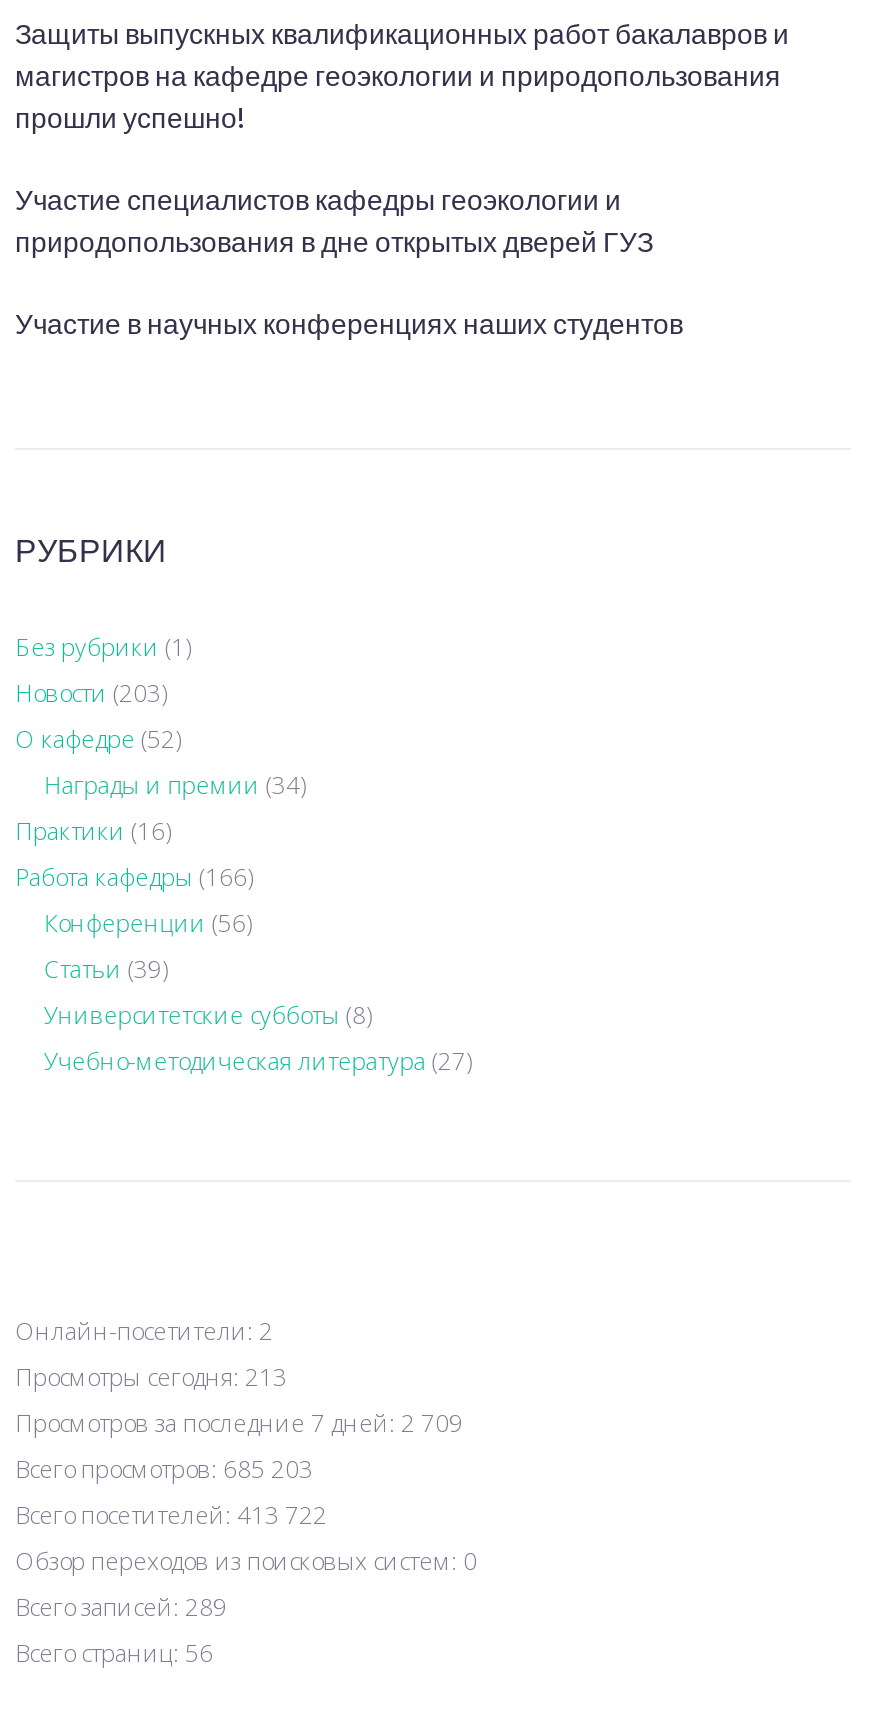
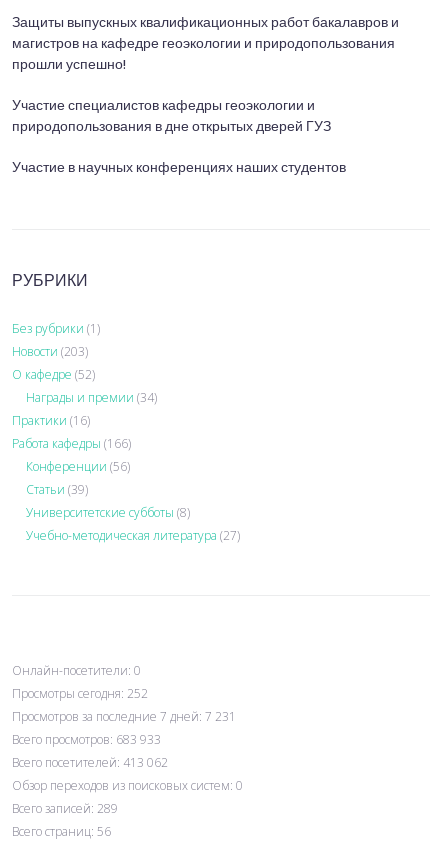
- Онлайн-посетители: 2
+ Онлайн-посетители: 0

- Просмотры сегодня: 213
+ Просмотры сегодня: 252

- Просмотров за последние 7 дней: 2 709
+ Просмотров за последние 7 дней: 7 231

- Всего просмотров: 685 203
+ Всего просмотров: 683 933

- Всего посетителей: 413 722
+ Всего посетителей: 413 062
